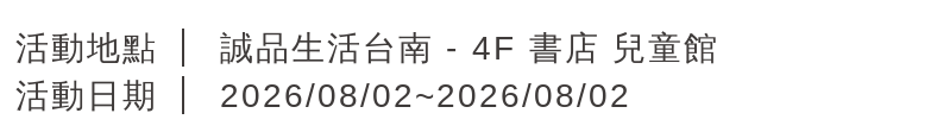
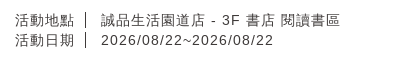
- 誠品生活台南 - 4F 書店 兒童館
+ 誠品生活園道店 - 3F 書店 閱讀書區

- 活動日期 2026/08/02~2026/08/02
+ 活動日期 2026/08/22~2026/08/22
